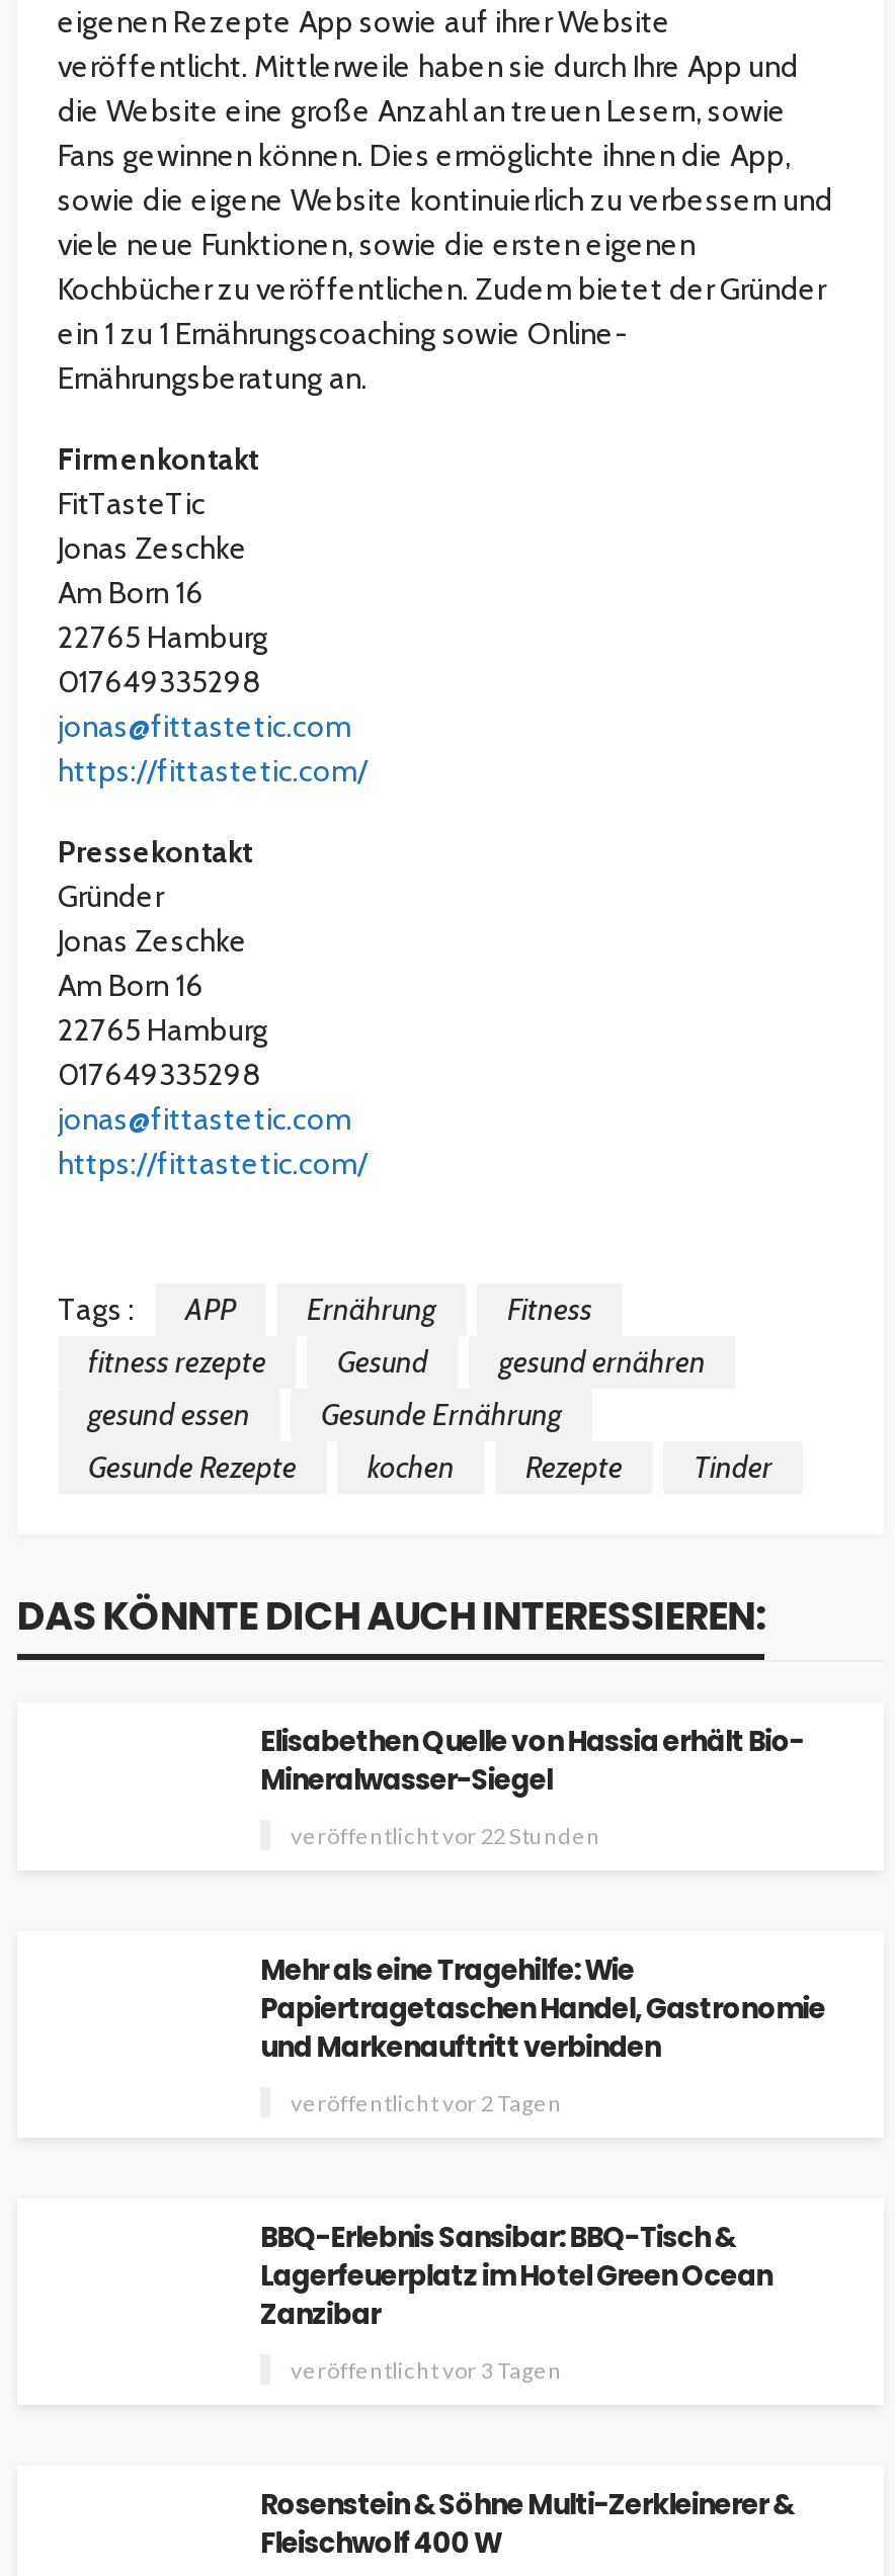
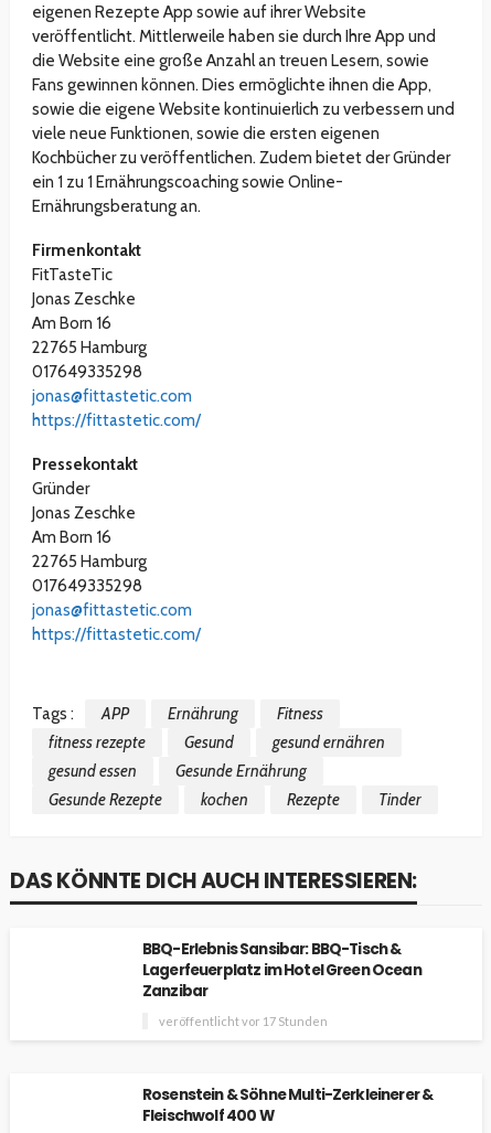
- Elisabethen Quelle von Hassia erhält Bio-
- Mineralwasser-Siegel
- veröffentlicht vor 22 Stunden

- Mehr als eine Tragehilfe: Wie
- Papiertragetaschen Handel, Gastronomie
- und Markenauftritt verbinden
- veröffentlicht vor 2 Tagen

- veröffentlicht vor 3 Tagen
+ veröffentlicht vor 17 Stunden
